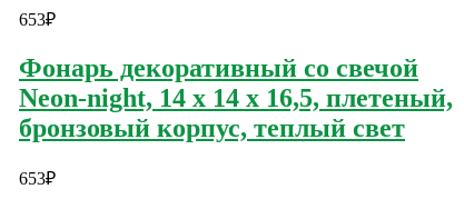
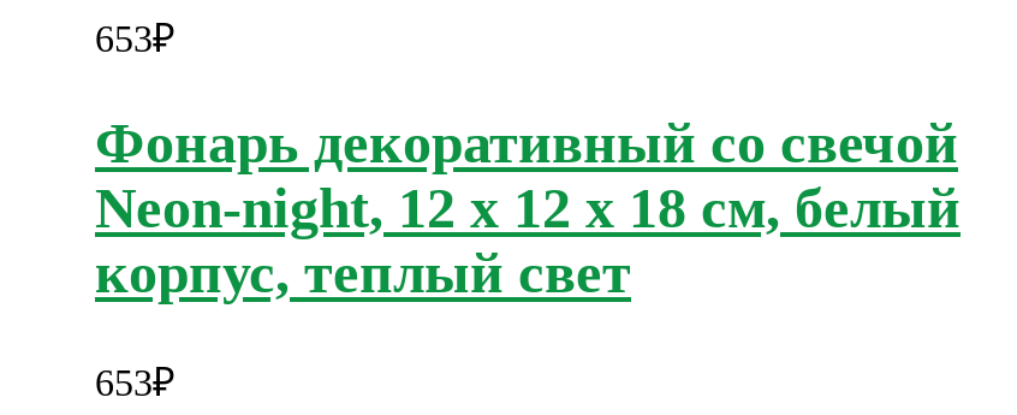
- Neon-night, 14 x 14 x 16,5, плетеный,
- бронзовый корпус, теплый свет
+ Neon-night, 12 x 12 x 18 см, белый
+ корпус, теплый свет
